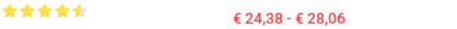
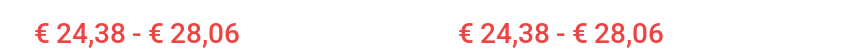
+ € 24,38 - € 28,06
